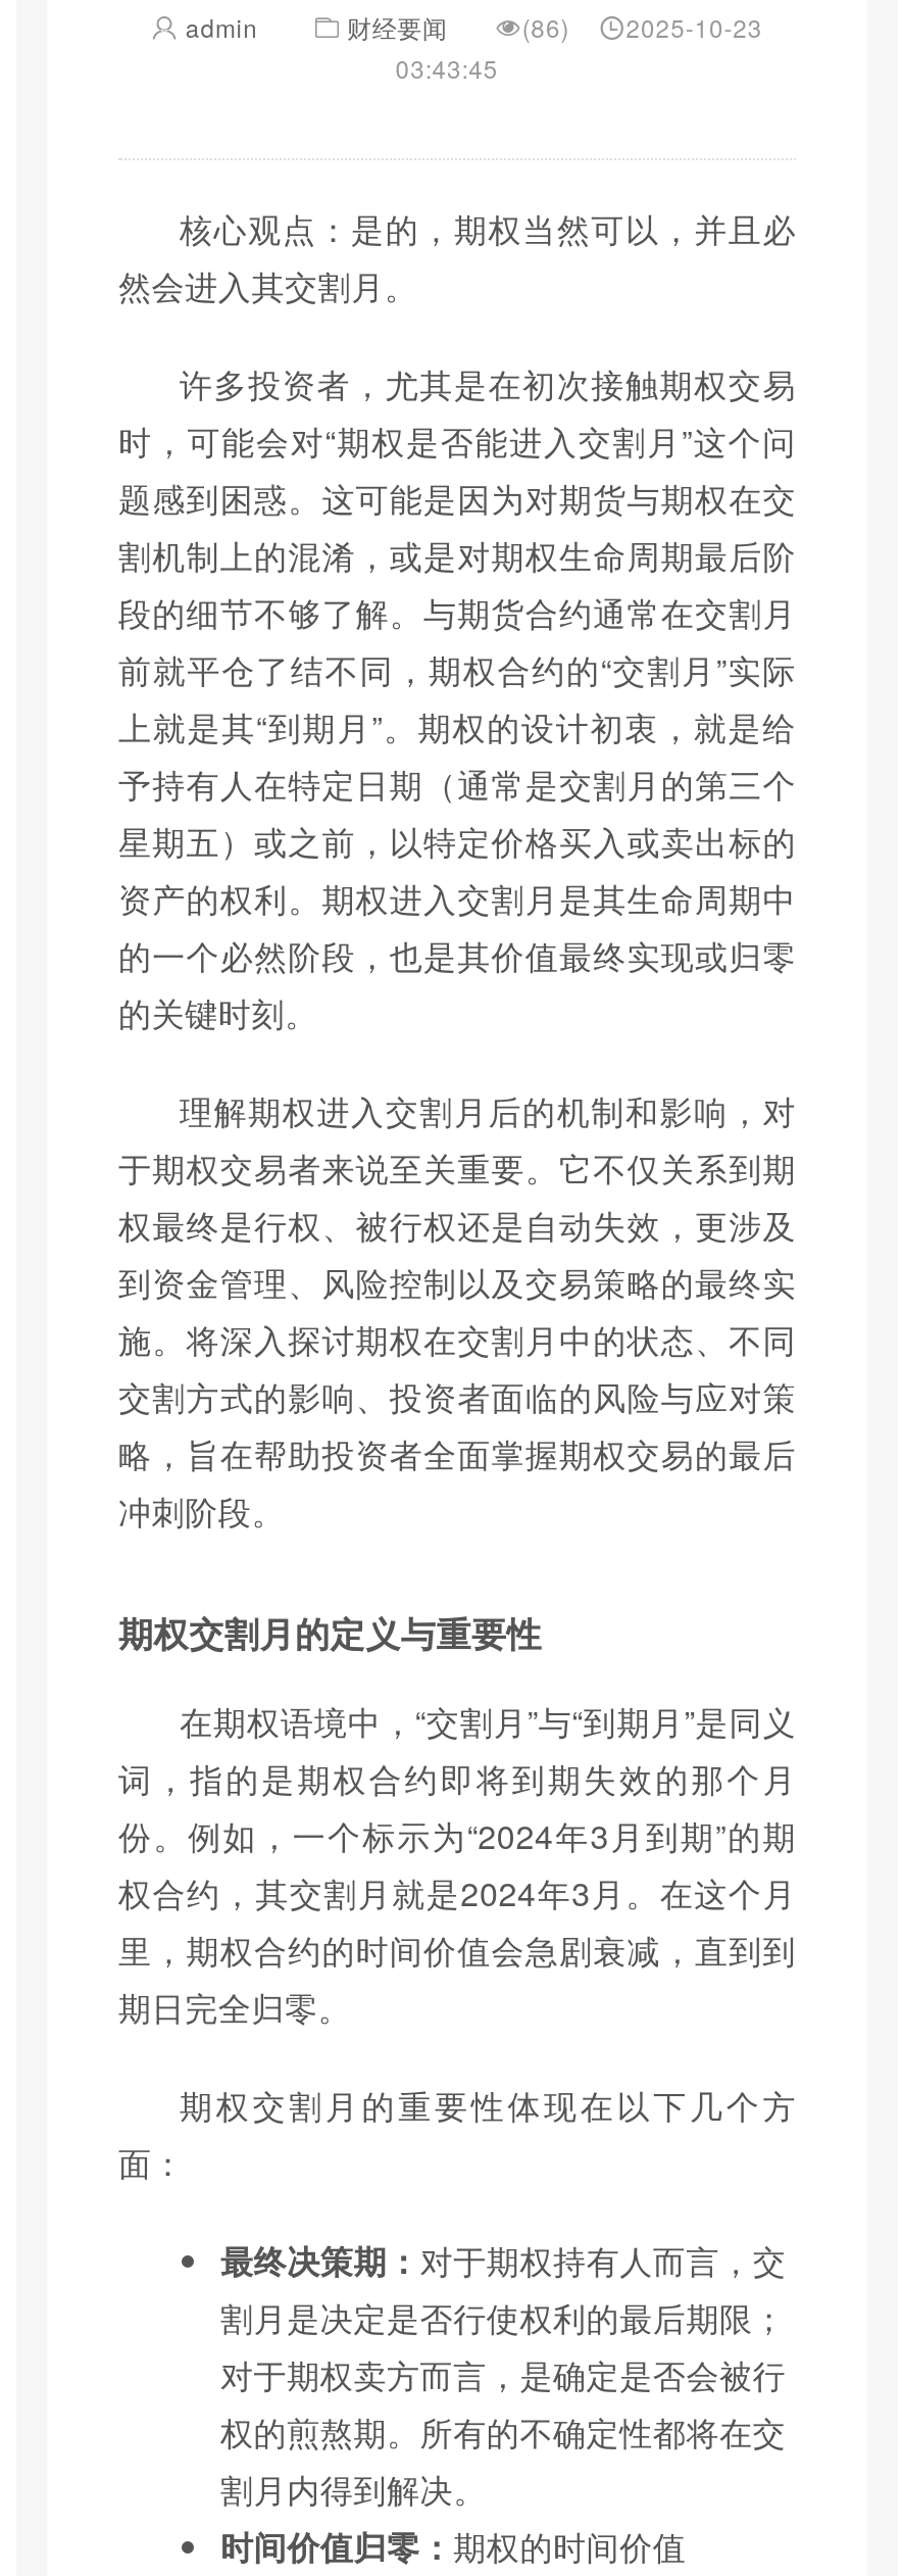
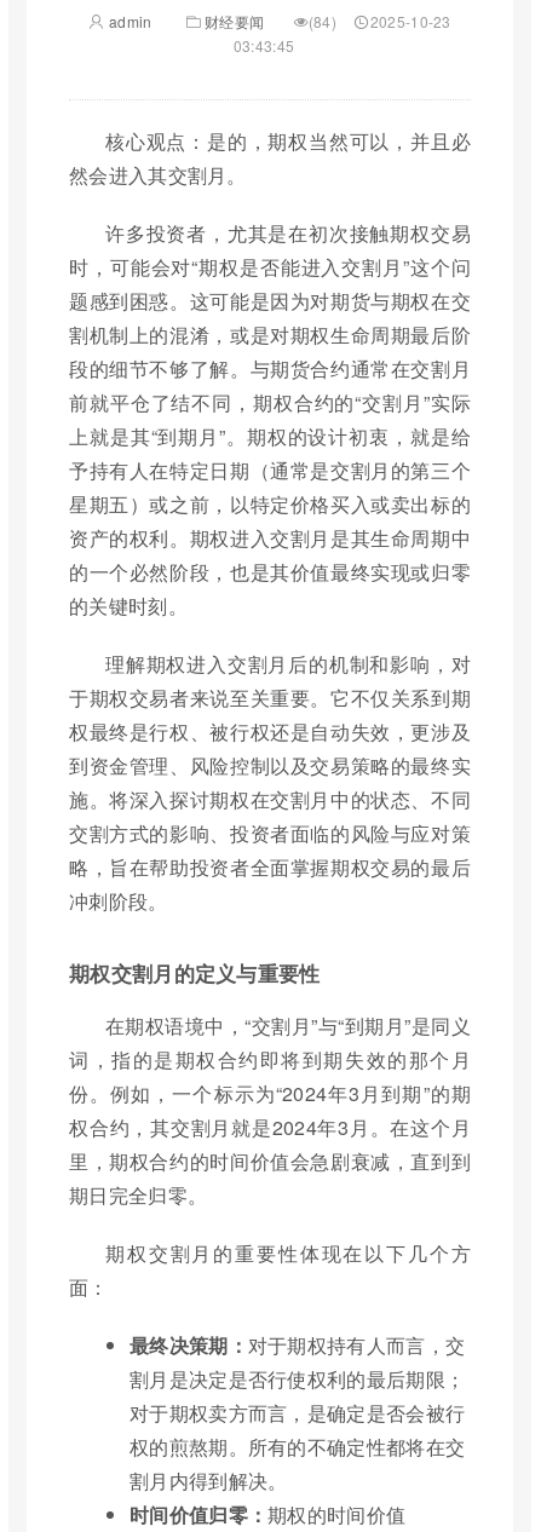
- (86) 2025-10-23
+ (84) 2025-10-23
